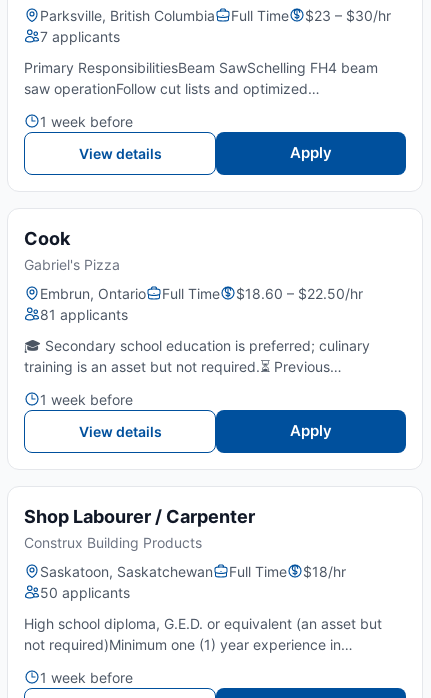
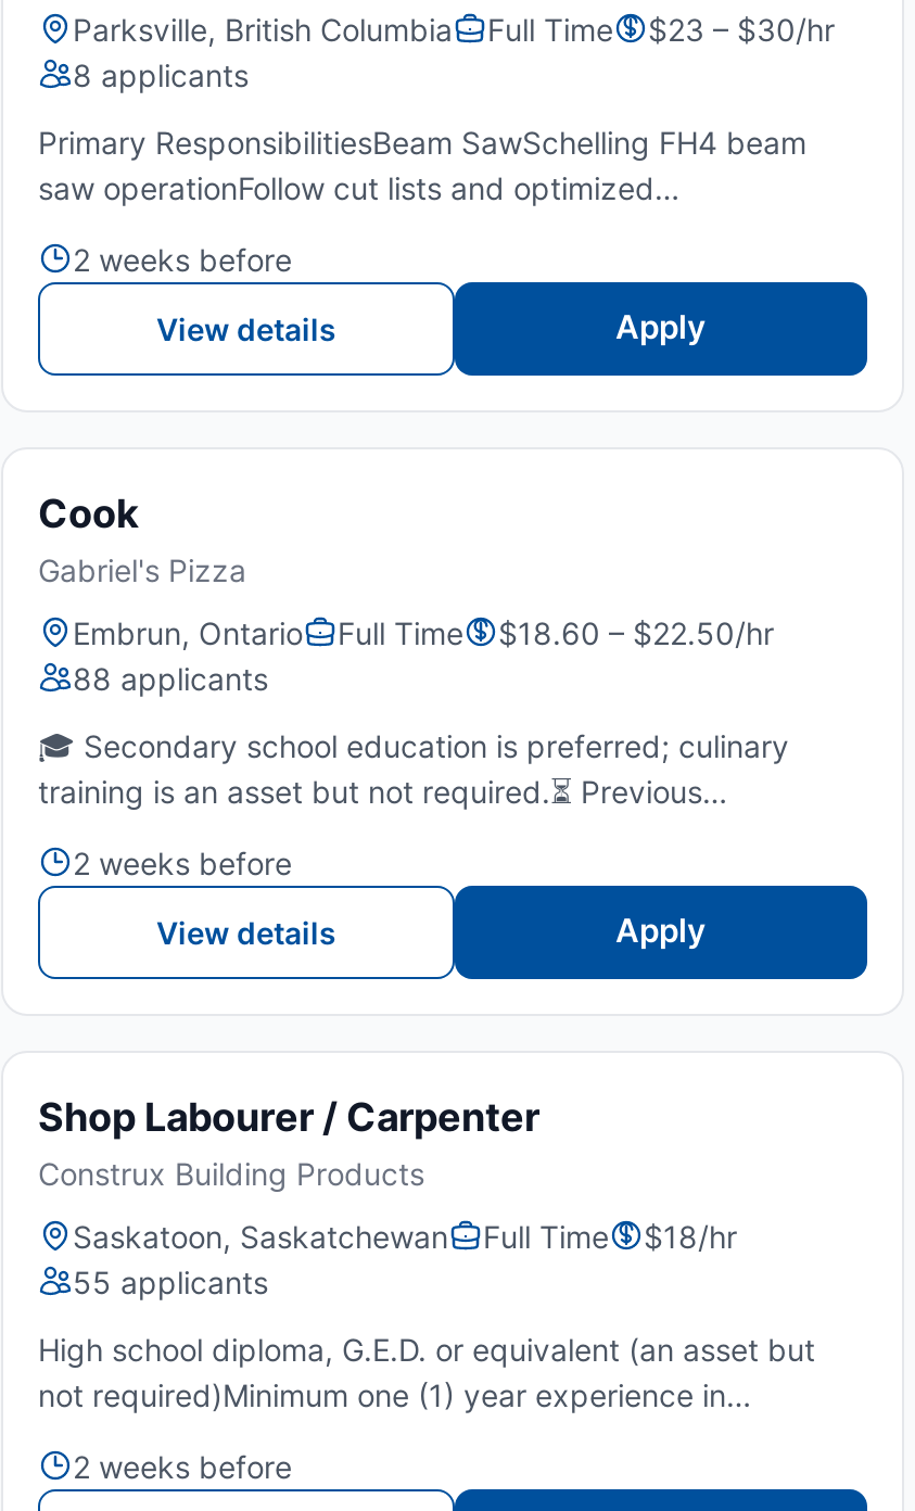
- 7 applicants
+ 8 applicants

- 1 week before
+ 2 weeks before

- 81 applicants
+ 88 applicants

- 1 week before
+ 2 weeks before

- 50 applicants
+ 55 applicants

- 1 week before
+ 2 weeks before
